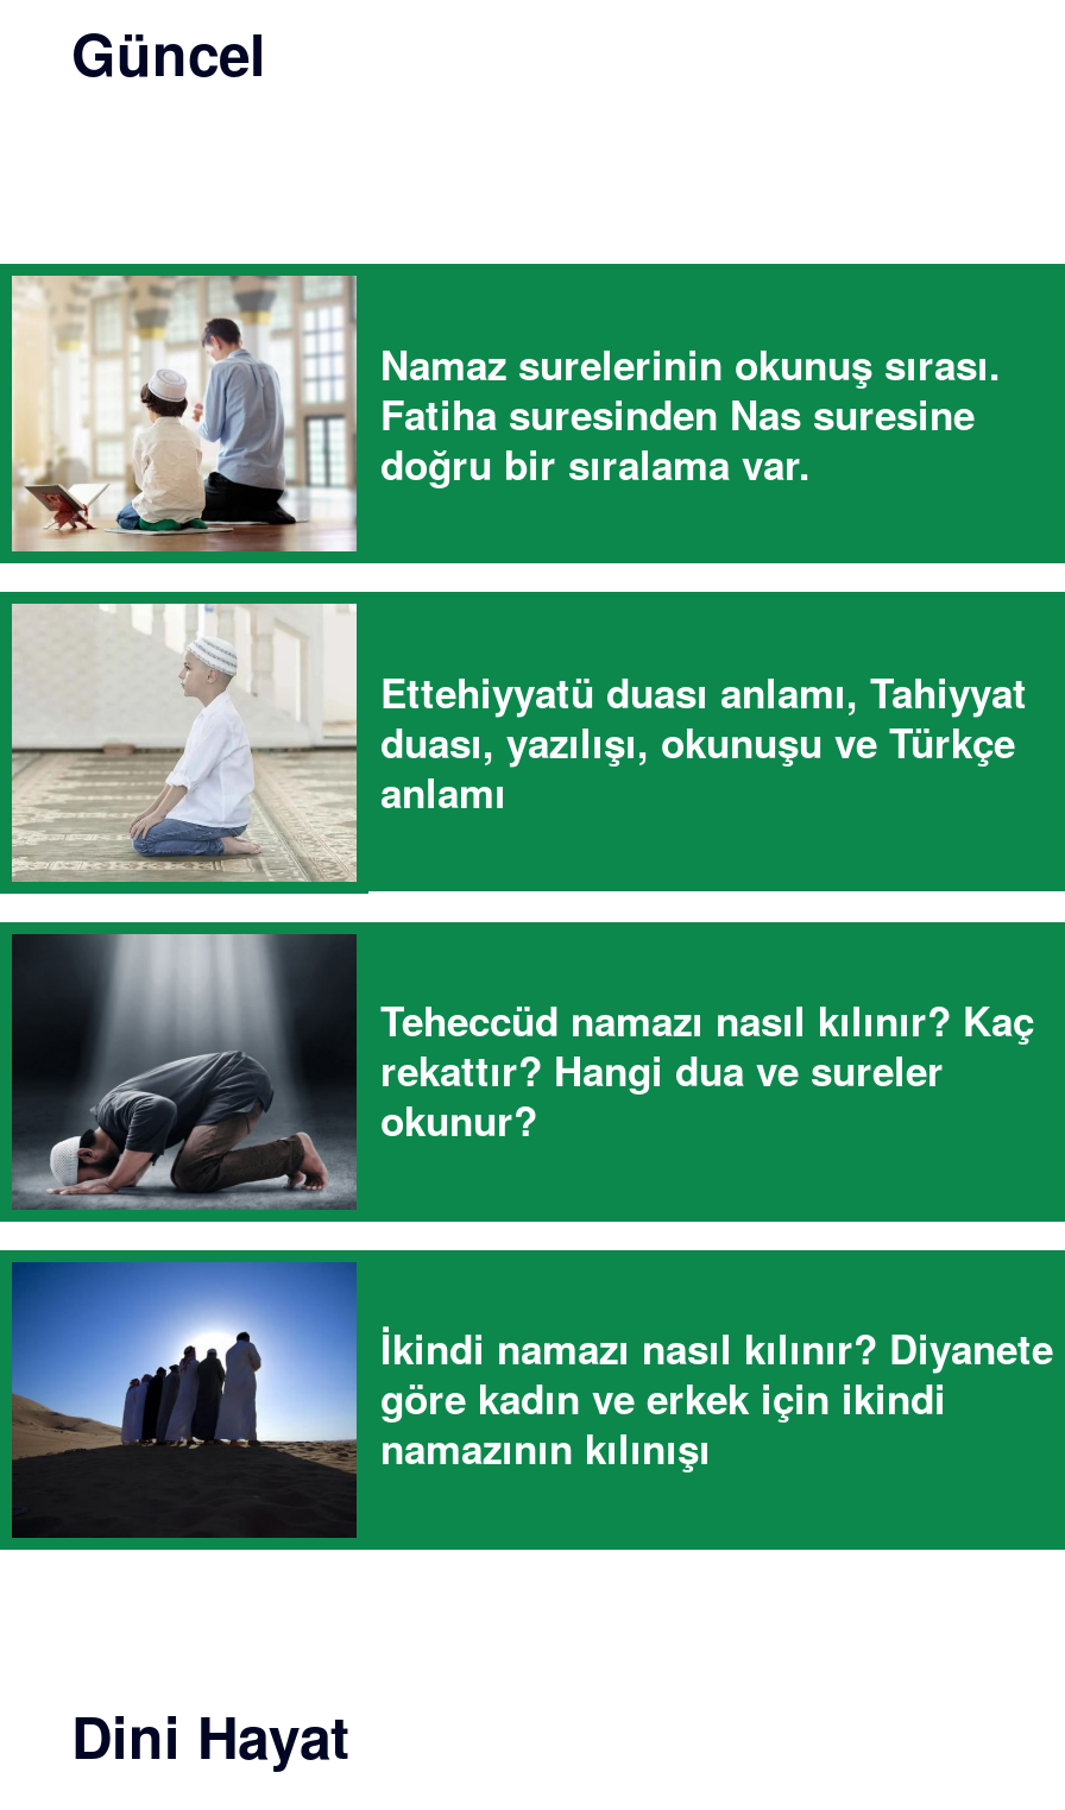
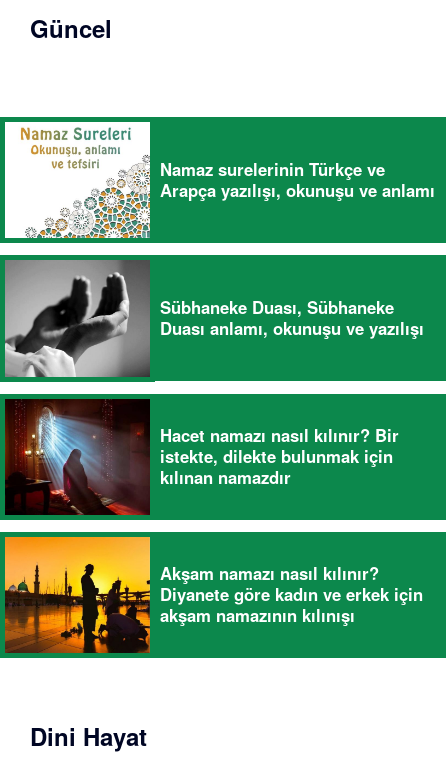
- [image]
- Namaz surelerinin okunuş sırası.
- Fatiha suresinden Nas suresine
- doğru bir sıralama var.
+ [image]
+ Namaz surelerinin Türkçe ve
+ Arapça yazılışı, okunuşu ve anlamı

- [image]
- Ettehiyyatü duası anlamı, Tahiyyat
- duası, yazılışı, okunuşu ve Türkçe
- anlamı
+ [image]
+ Sübhaneke Duası, Sübhaneke
+ Duası anlamı, okunuşu ve yazılışı

- [image]
- Teheccüd namazı nasıl kılınır? Kaç
- rekattır? Hangi dua ve sureler
- okunur?
+ [image]
+ Hacet namazı nasıl kılınır? Bir
+ istekte, dilekte bulunmak için
+ kılınan namazdır

- [image]
- İkindi namazı nasıl kılınır? Diyanete
- göre kadın ve erkek için ikindi
- namazının kılınışı
+ [image]
+ Akşam namazı nasıl kılınır?
+ Diyanete göre kadın ve erkek için
+ akşam namazının kılınışı
